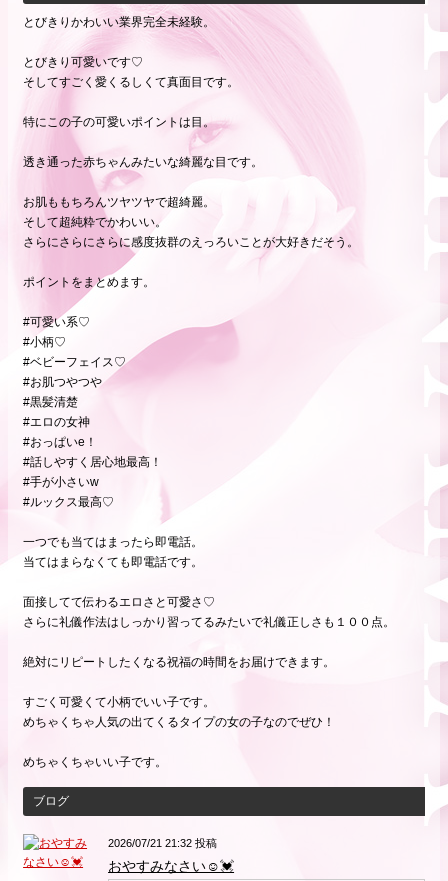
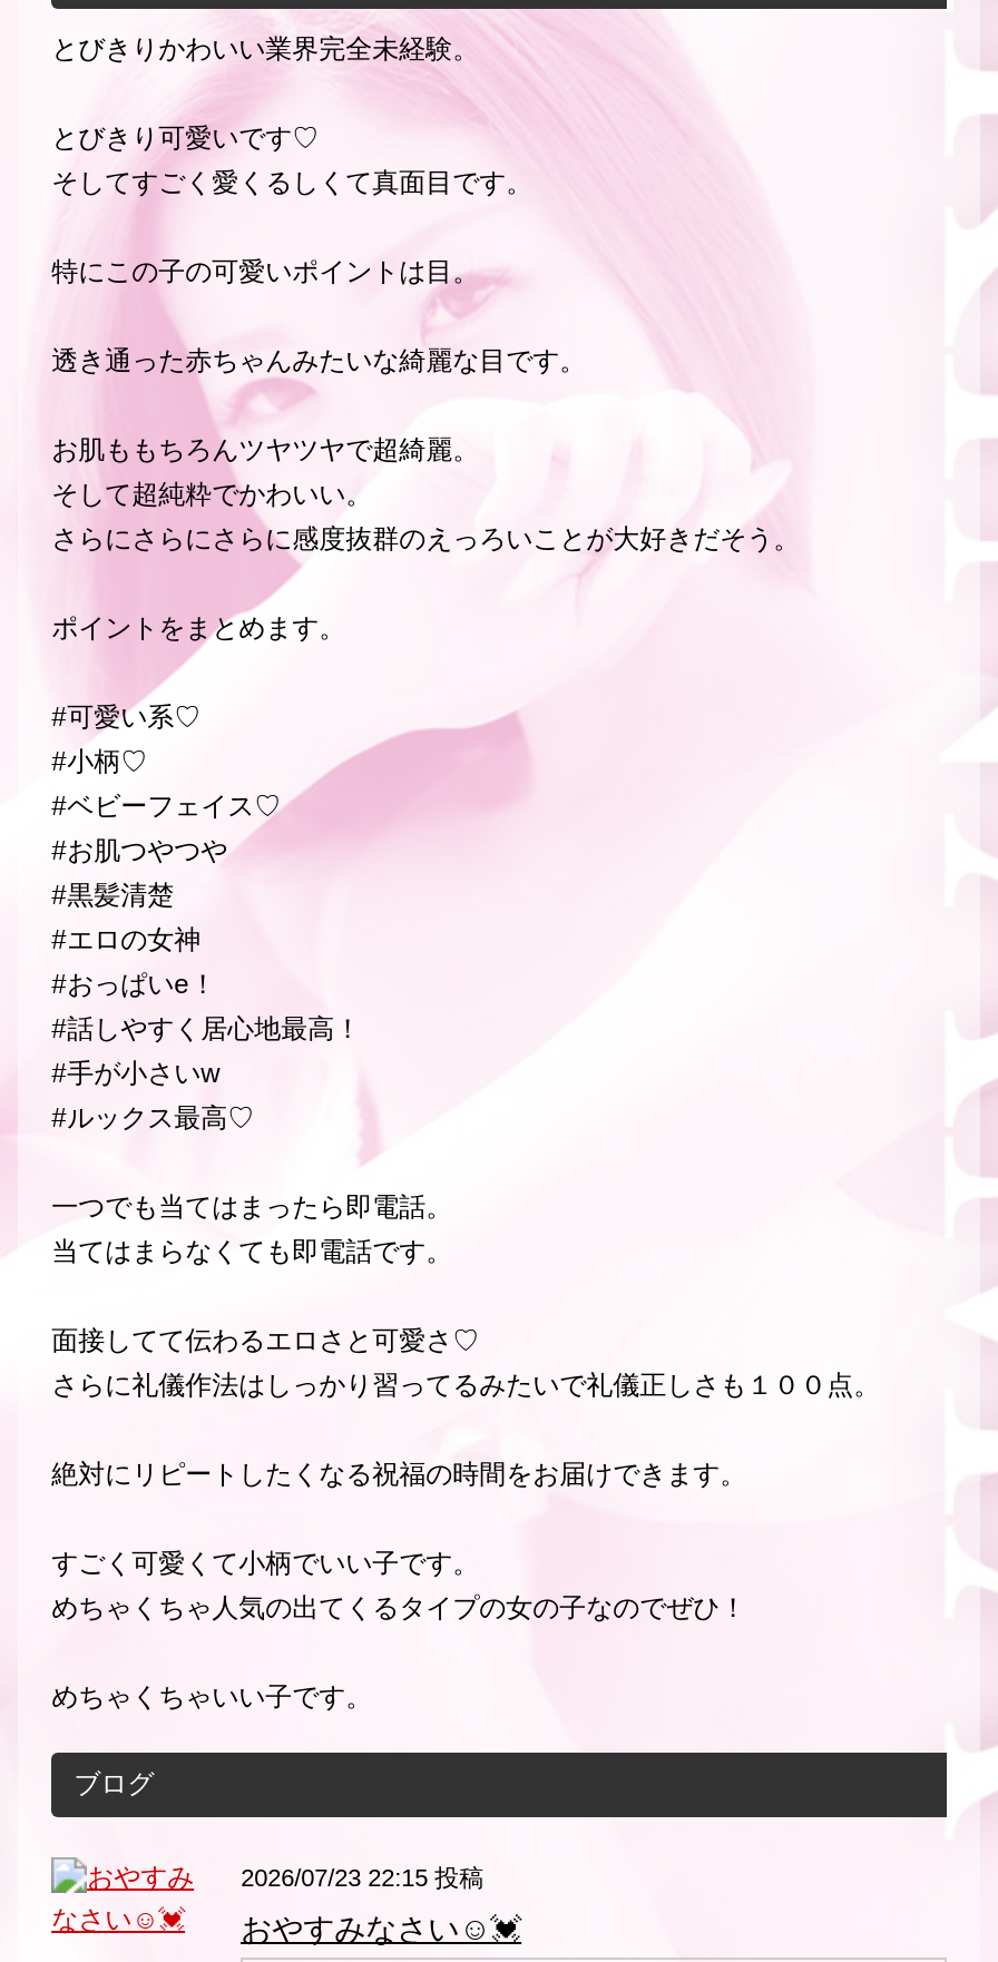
- 2026/07/21 21:32 投稿
+ 2026/07/23 22:15 投稿
